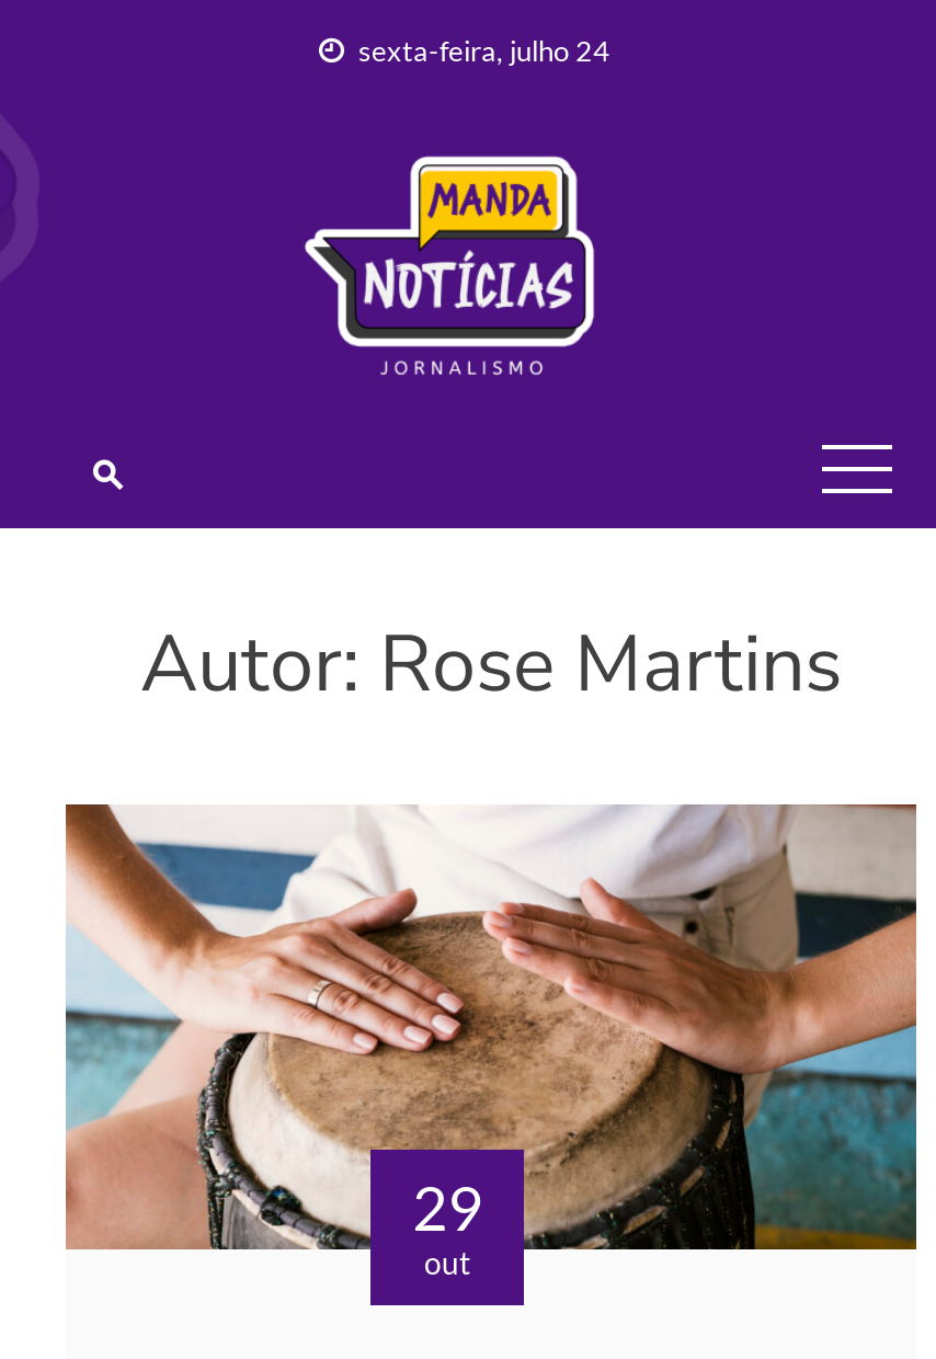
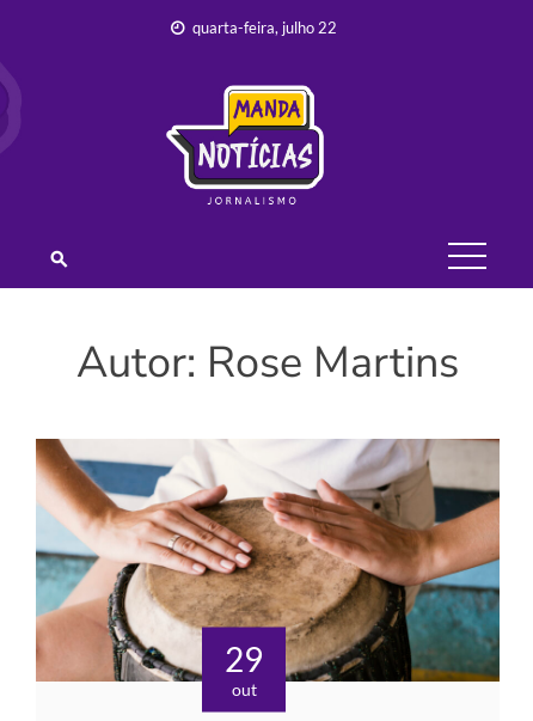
- sexta-feira, julho 24
+ quarta-feira, julho 22
